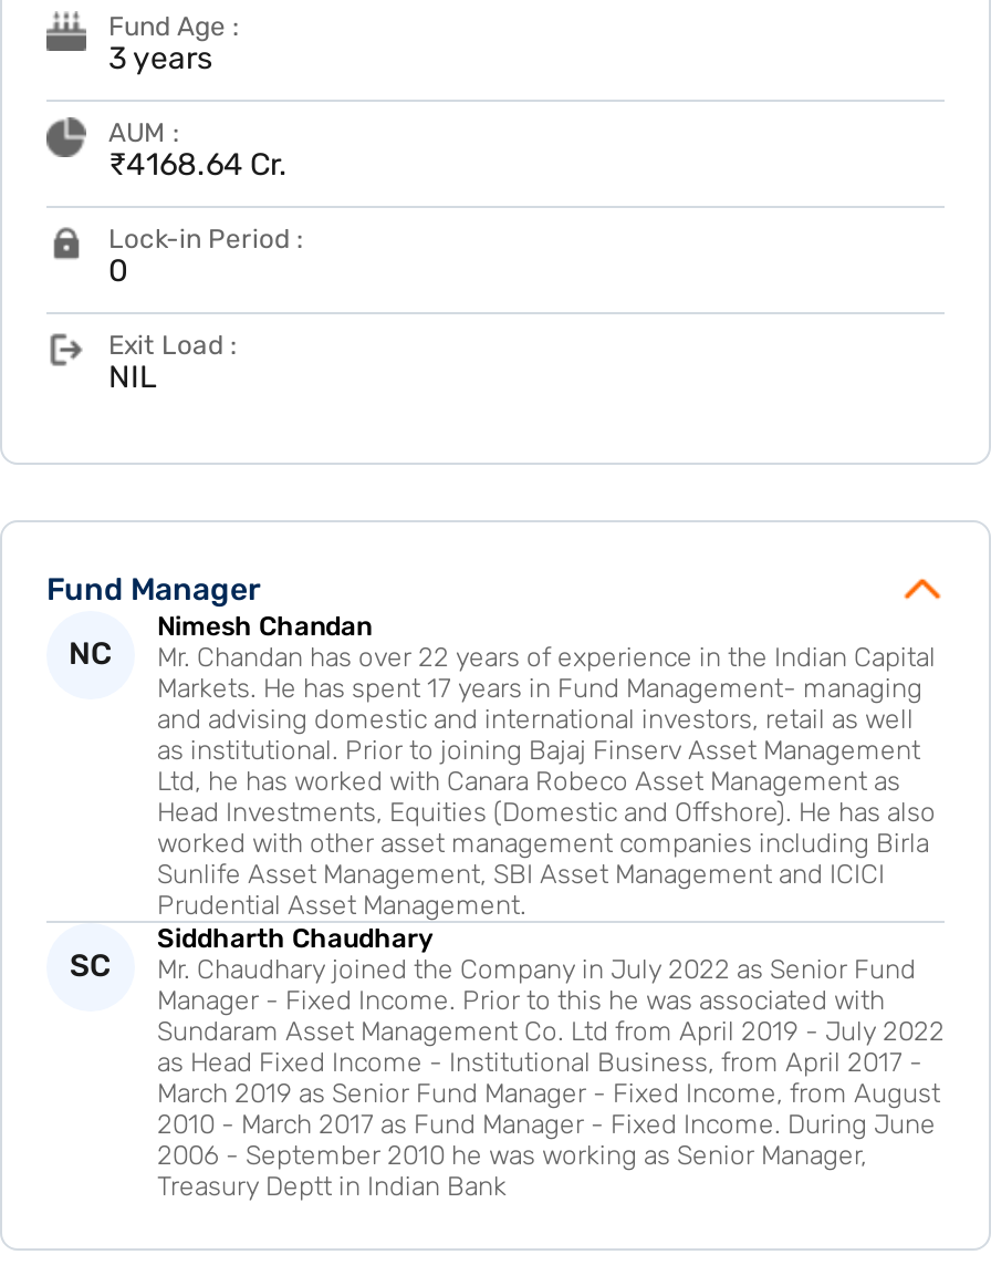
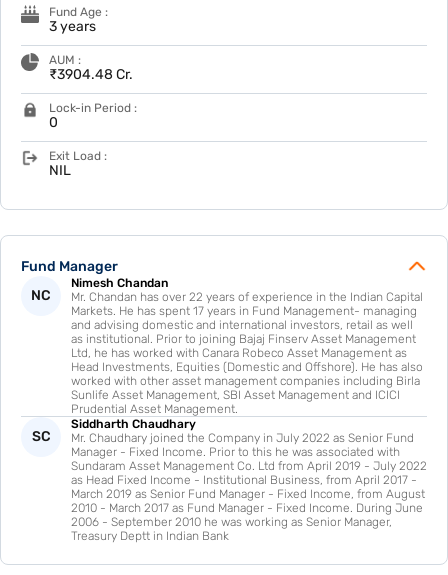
- ₹4168.64 Cr.
+ ₹3904.48 Cr.
